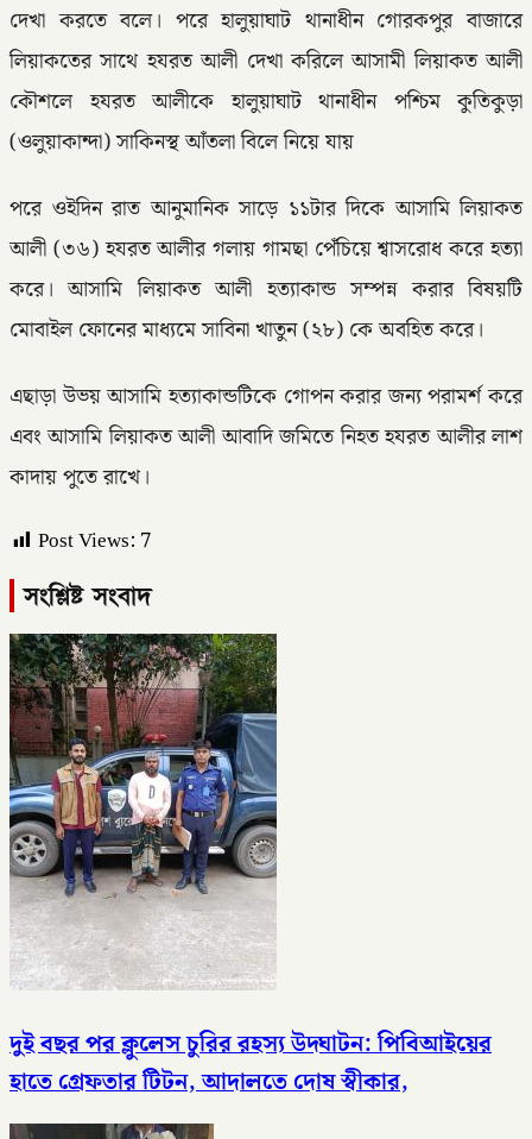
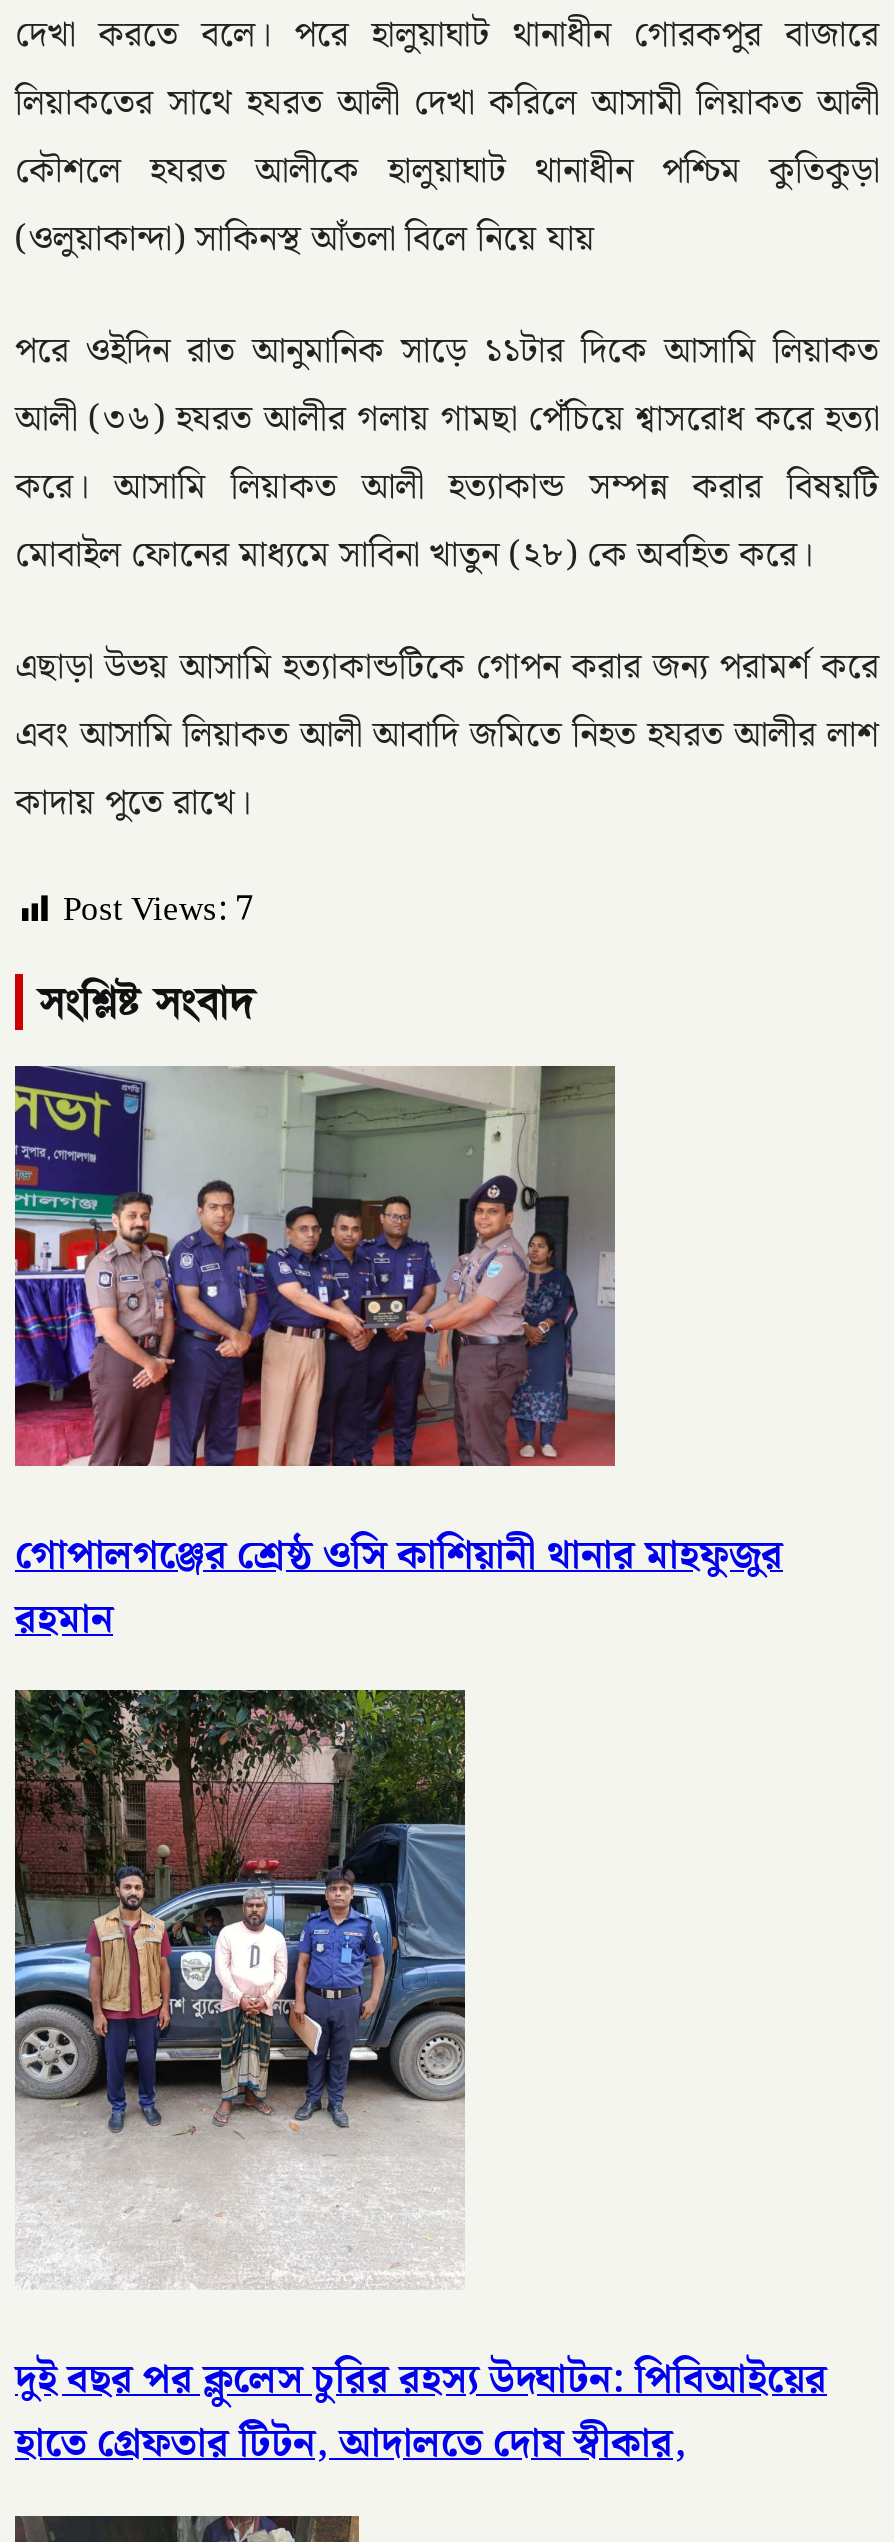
+ [image]
+ গোপালগঞ্জের শ্রেষ্ঠ ওসি কাশিয়ানী থানার মাহফুজুর
+ রহমান
